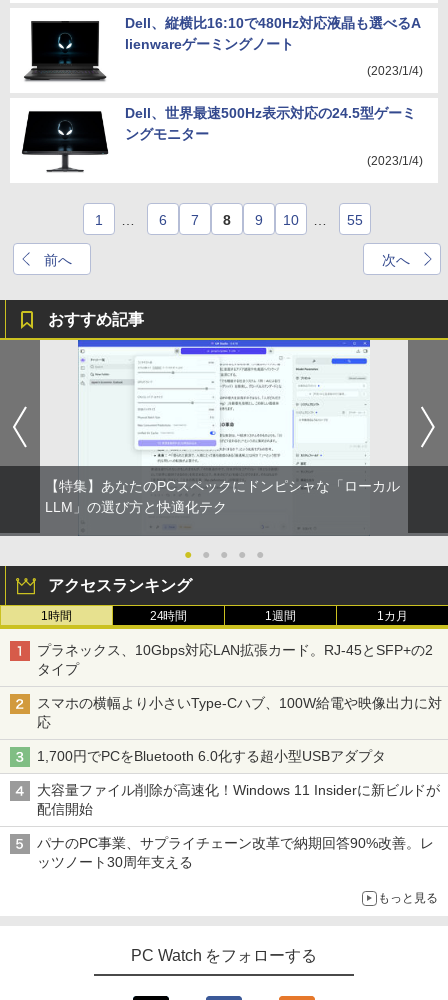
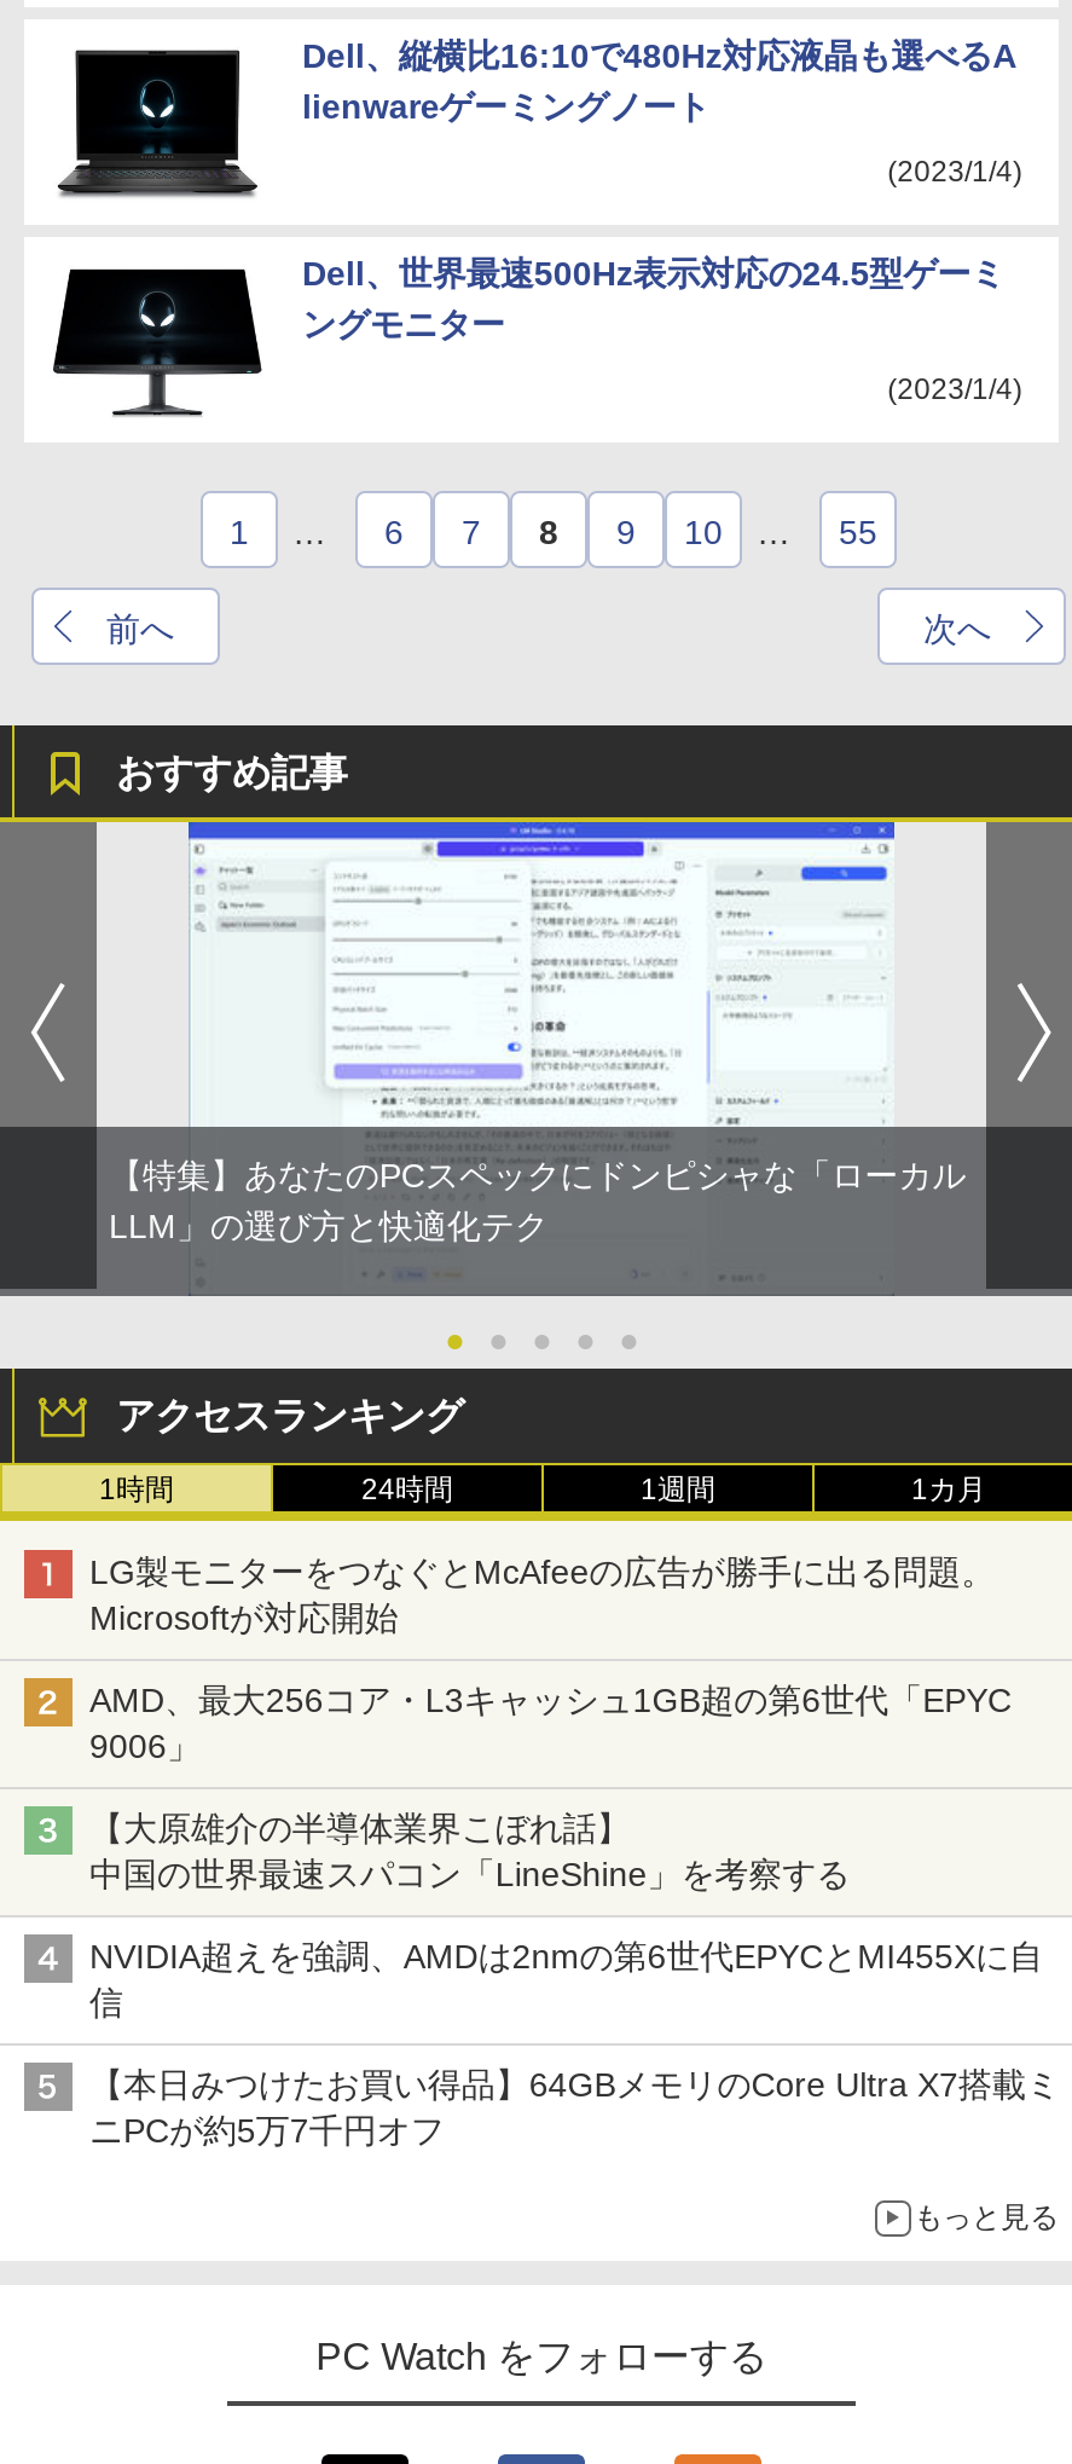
- プラネックス、10Gbps対応LAN拡張カード。RJ-45とSFP+の2
- タイプ
+ LG製モニターをつなぐとMcAfeeの広告が勝手に出る問題。
+ Microsoftが対応開始

- スマホの横幅より小さいType-Cハブ、100W給電や映像出力に対
- 応
+ AMD、最大256コア・L3キャッシュ1GB超の第6世代「EPYC
+ 9006」

- 1,700円でPCをBluetooth 6.0化する超小型USBアダプタ
+ 【大原雄介の半導体業界こぼれ話】
+ 中国の世界最速スパコン「LineShine」を考察する

- 大容量ファイル削除が高速化！Windows 11 Insiderに新ビルドが
- 配信開始
+ NVIDIA超えを強調、AMDは2nmの第6世代EPYCとMI455Xに自
+ 信

- パナのPC事業、サプライチェーン改革で納期回答90%改善。レ
- ッツノート30周年支える
+ 【本日みつけたお買い得品】64GBメモリのCore Ultra X7搭載ミ
+ ニPCが約5万7千円オフ
